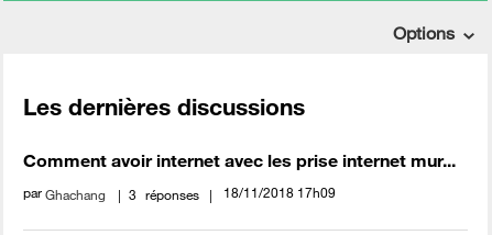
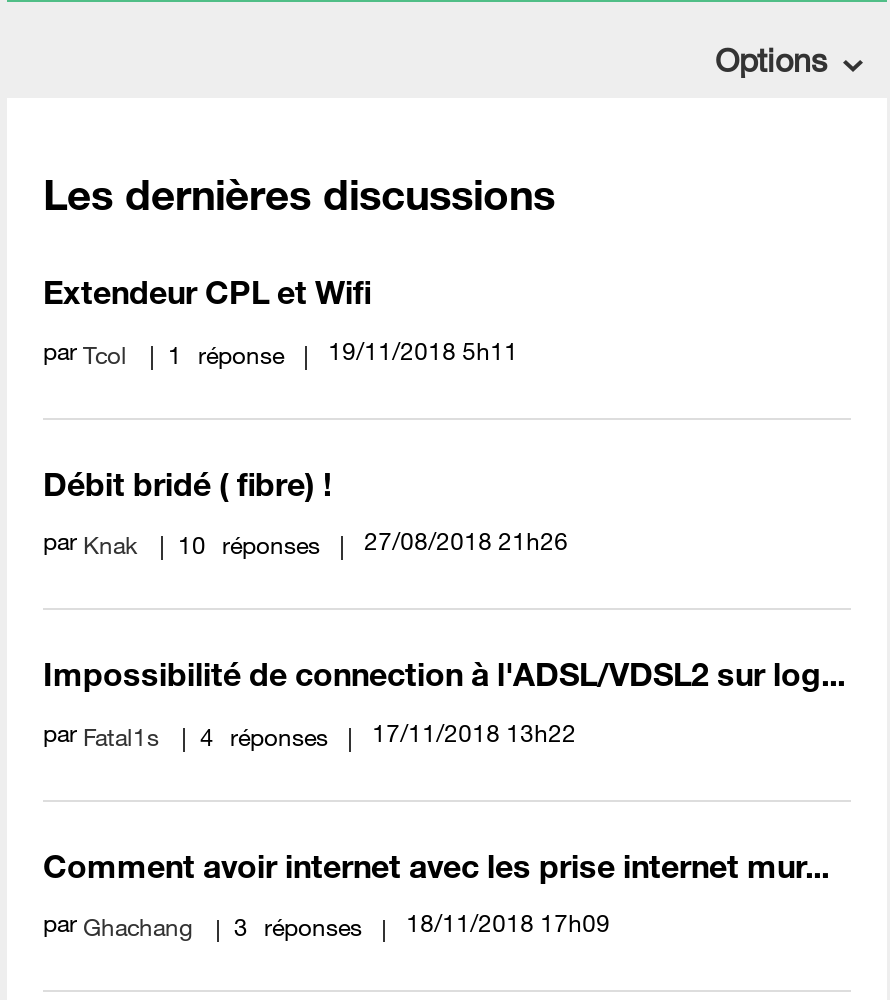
+ Extendeur CPL et Wifi
+ parTcol
+ 1 réponse
+ 19/11/2018 5h11
+ Débit bridé ( fibre) !
+ par Knak
+ 10 réponses
+ 27/08/2018 21h26
+ Impossibilité de connection à l'ADSL/VDSL2 sur log...
+ par Fatal1s
+ 4 réponses
+ 17/11/2018 13h22
